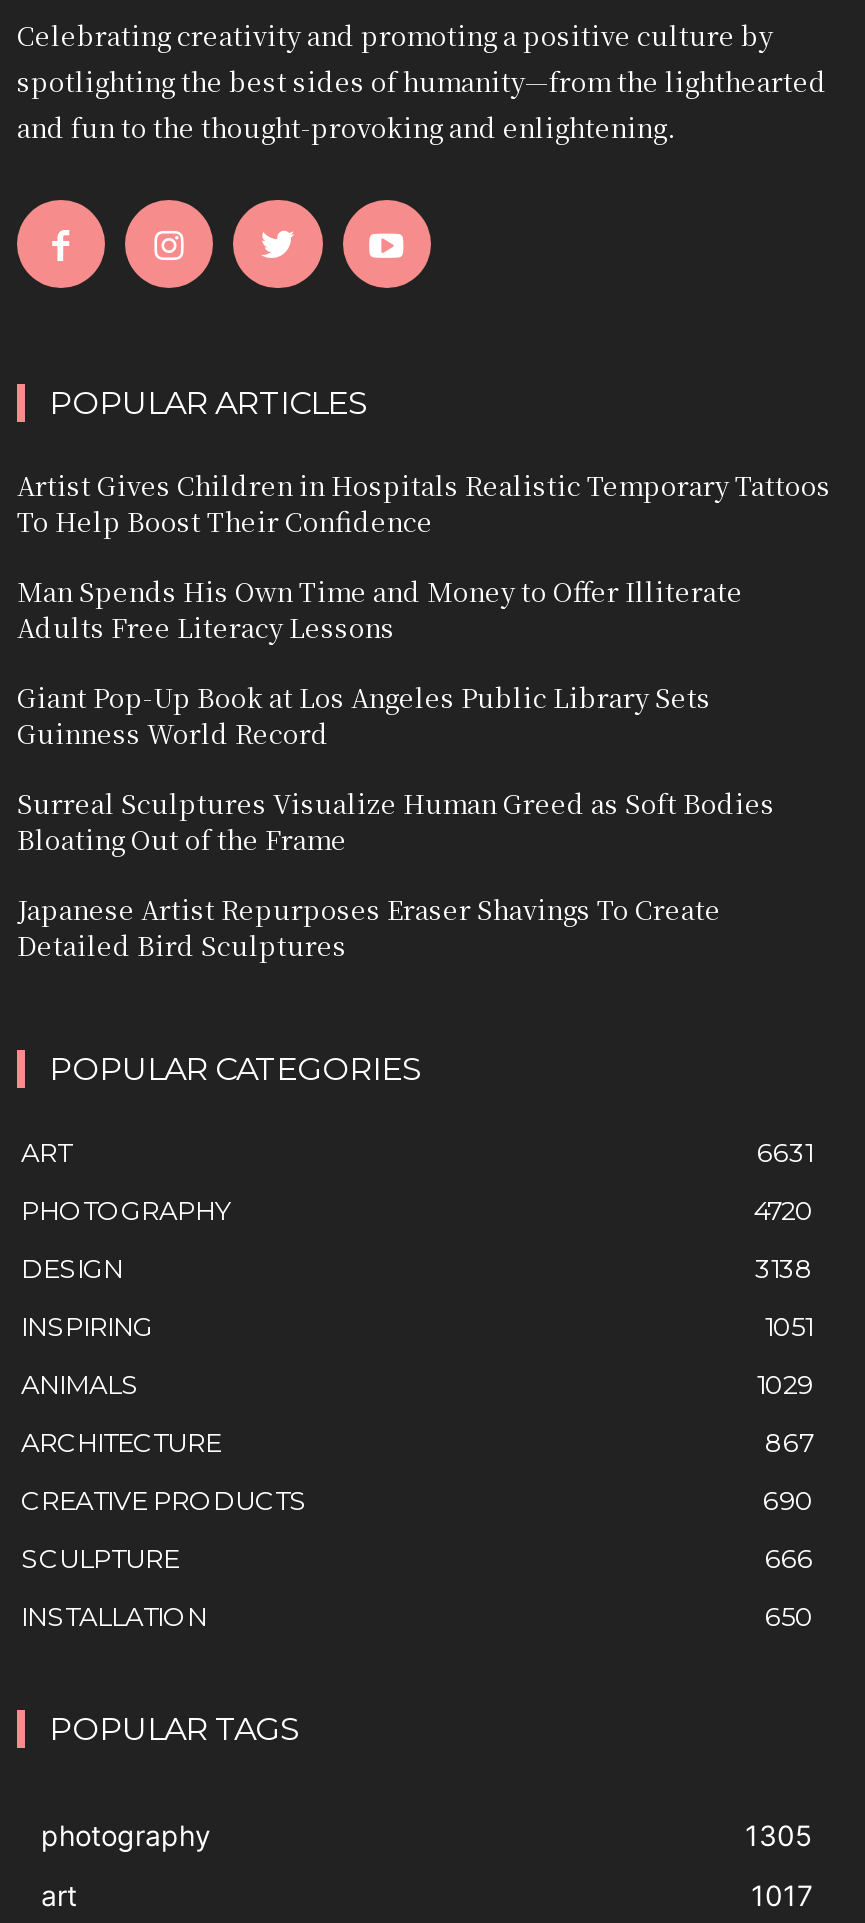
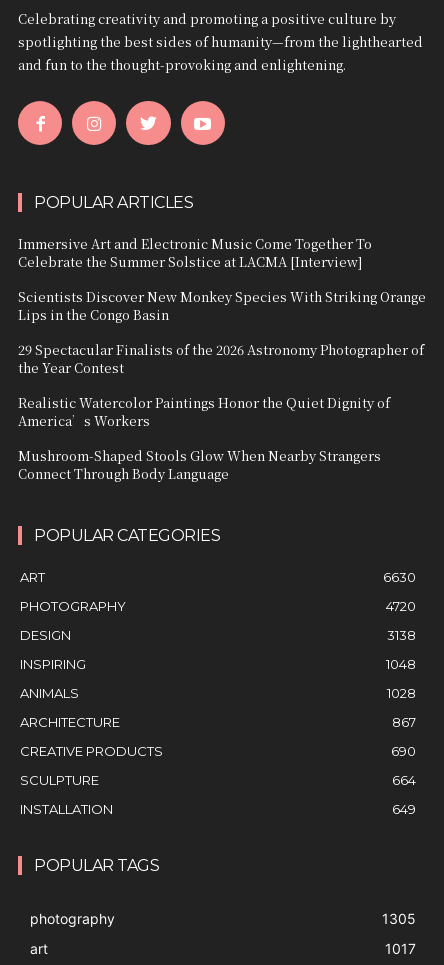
- Artist Gives Children in Hospitals Realistic Temporary Tattoos
- To Help Boost Their Confidence
+ Immersive Art and Electronic Music Come Together To
+ Celebrate the Summer Solstice at LACMA [Interview]

- Man Spends His Own Time and Money to Offer Illiterate
- Adults Free Literacy Lessons
+ Scientists Discover New Monkey Species With Striking Orange
+ Lips in the Congo Basin

- Giant Pop-Up Book at Los Angeles Public Library Sets
- Guinness World Record
+ 29 Spectacular Finalists of the 2026 Astronomy Photographer of
+ the Year Contest

- Surreal Sculptures Visualize Human Greed as Soft Bodies
- Bloating Out of the Frame
+ Realistic Watercolor Paintings Honor the Quiet Dignity of
+ America’s Workers

- Japanese Artist Repurposes Eraser Shavings To Create
- Detailed Bird Sculptures
+ Mushroom-Shaped Stools Glow When Nearby Strangers
+ Connect Through Body Language

- 6631
+ 6630

- 1051
+ 1048

- 1029
+ 1028

- 666
+ 664

- 650
+ 649
